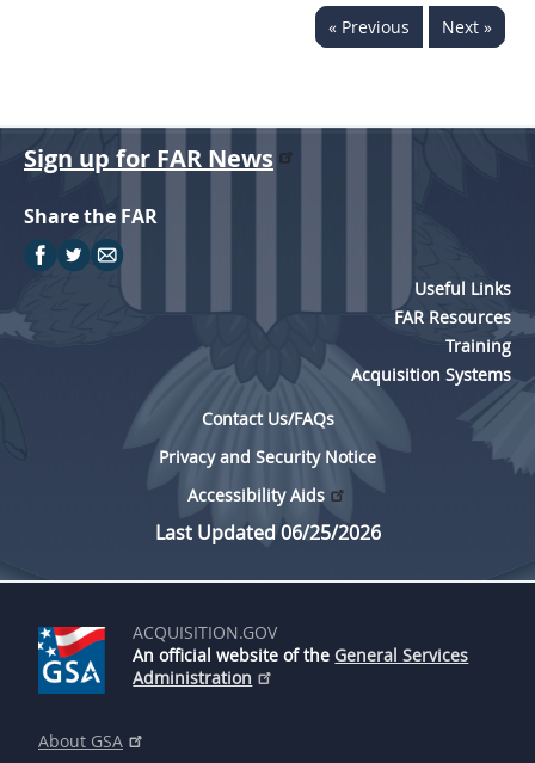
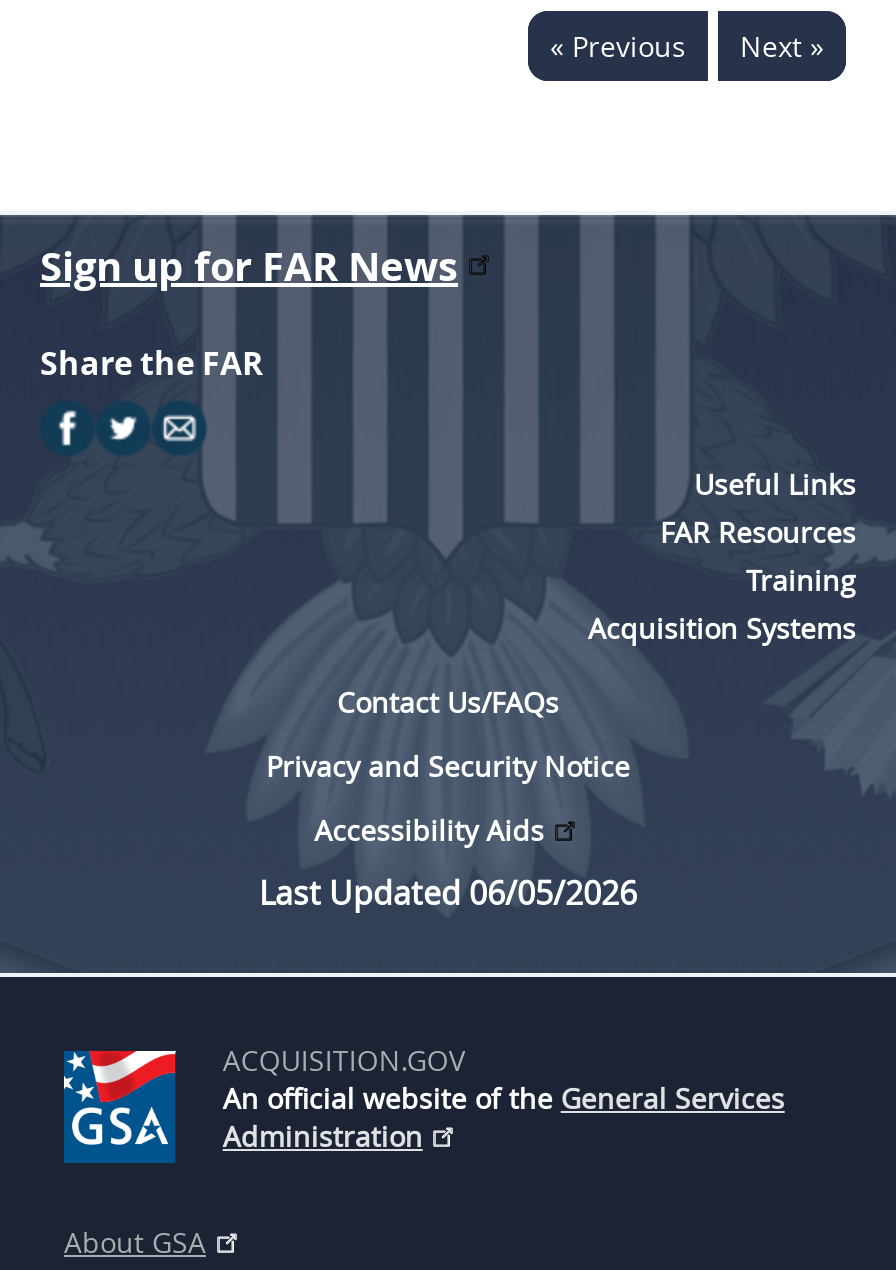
- Last Updated 06/25/2026
+ Last Updated 06/05/2026
